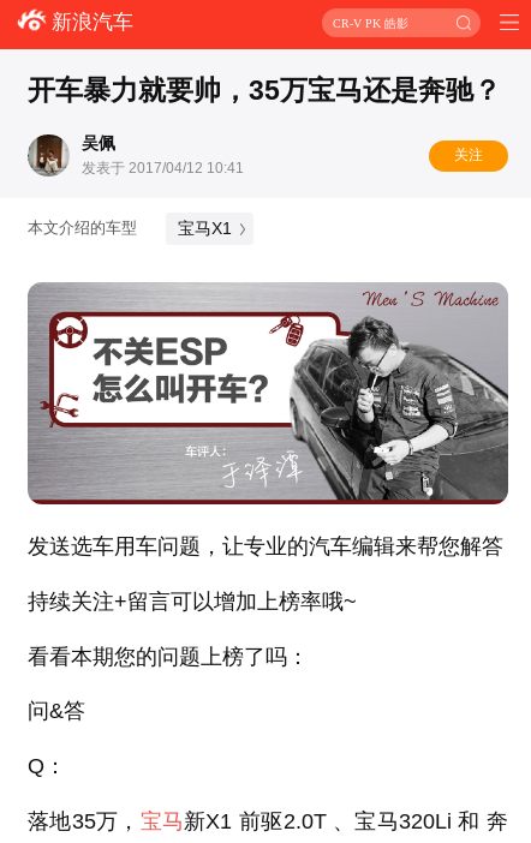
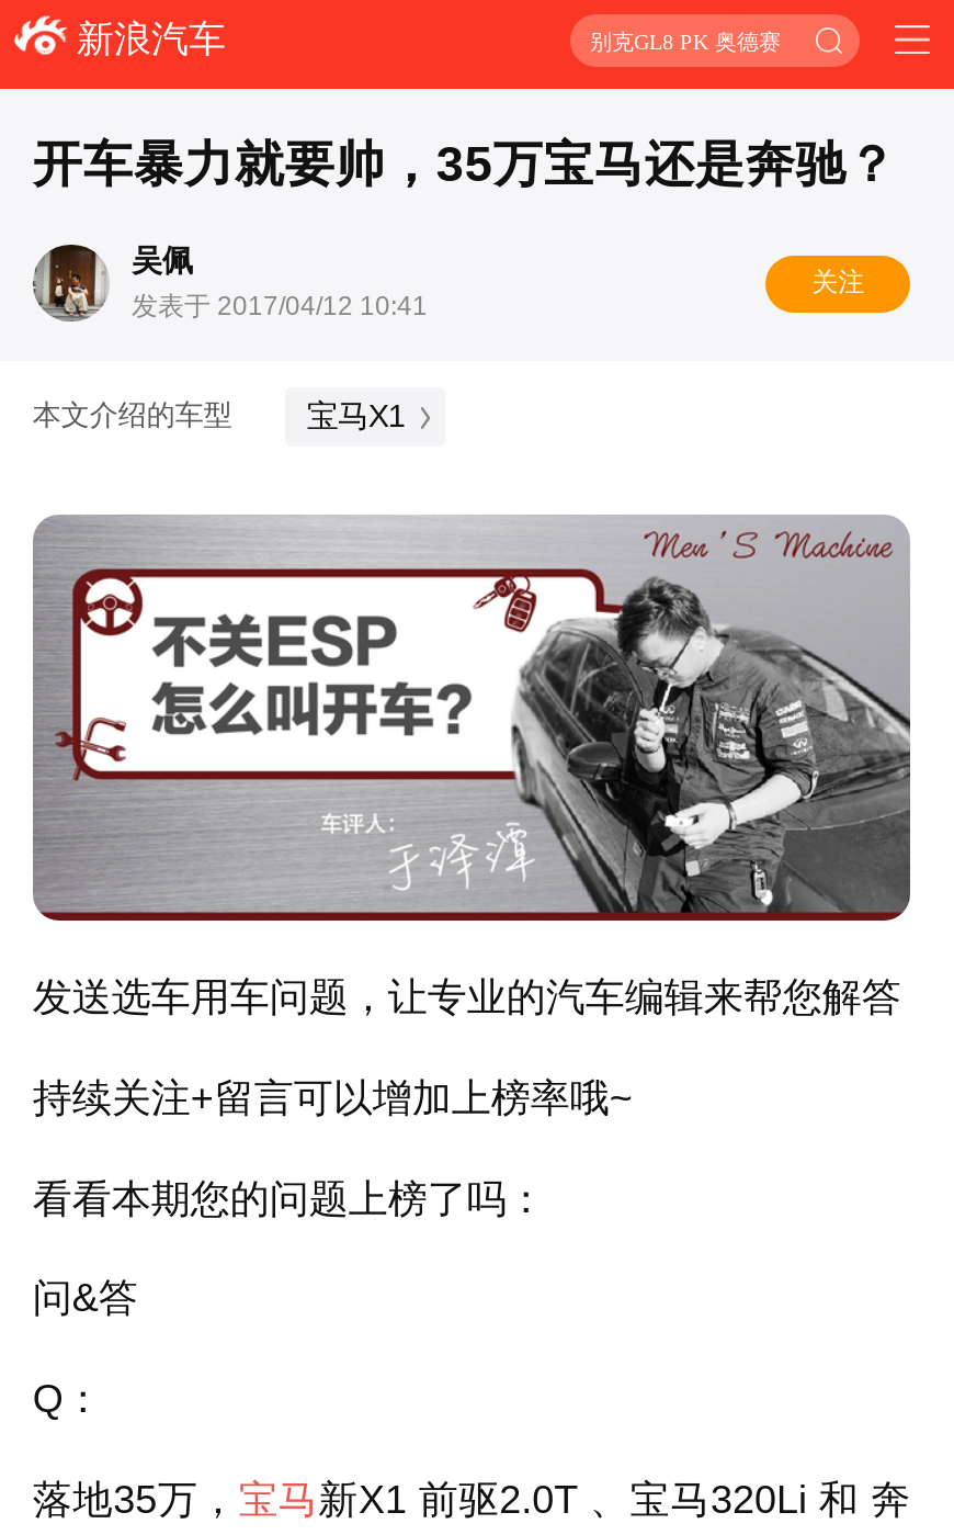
- CR-V PK 皓影
+ 别克GL8 PK 奥德赛
